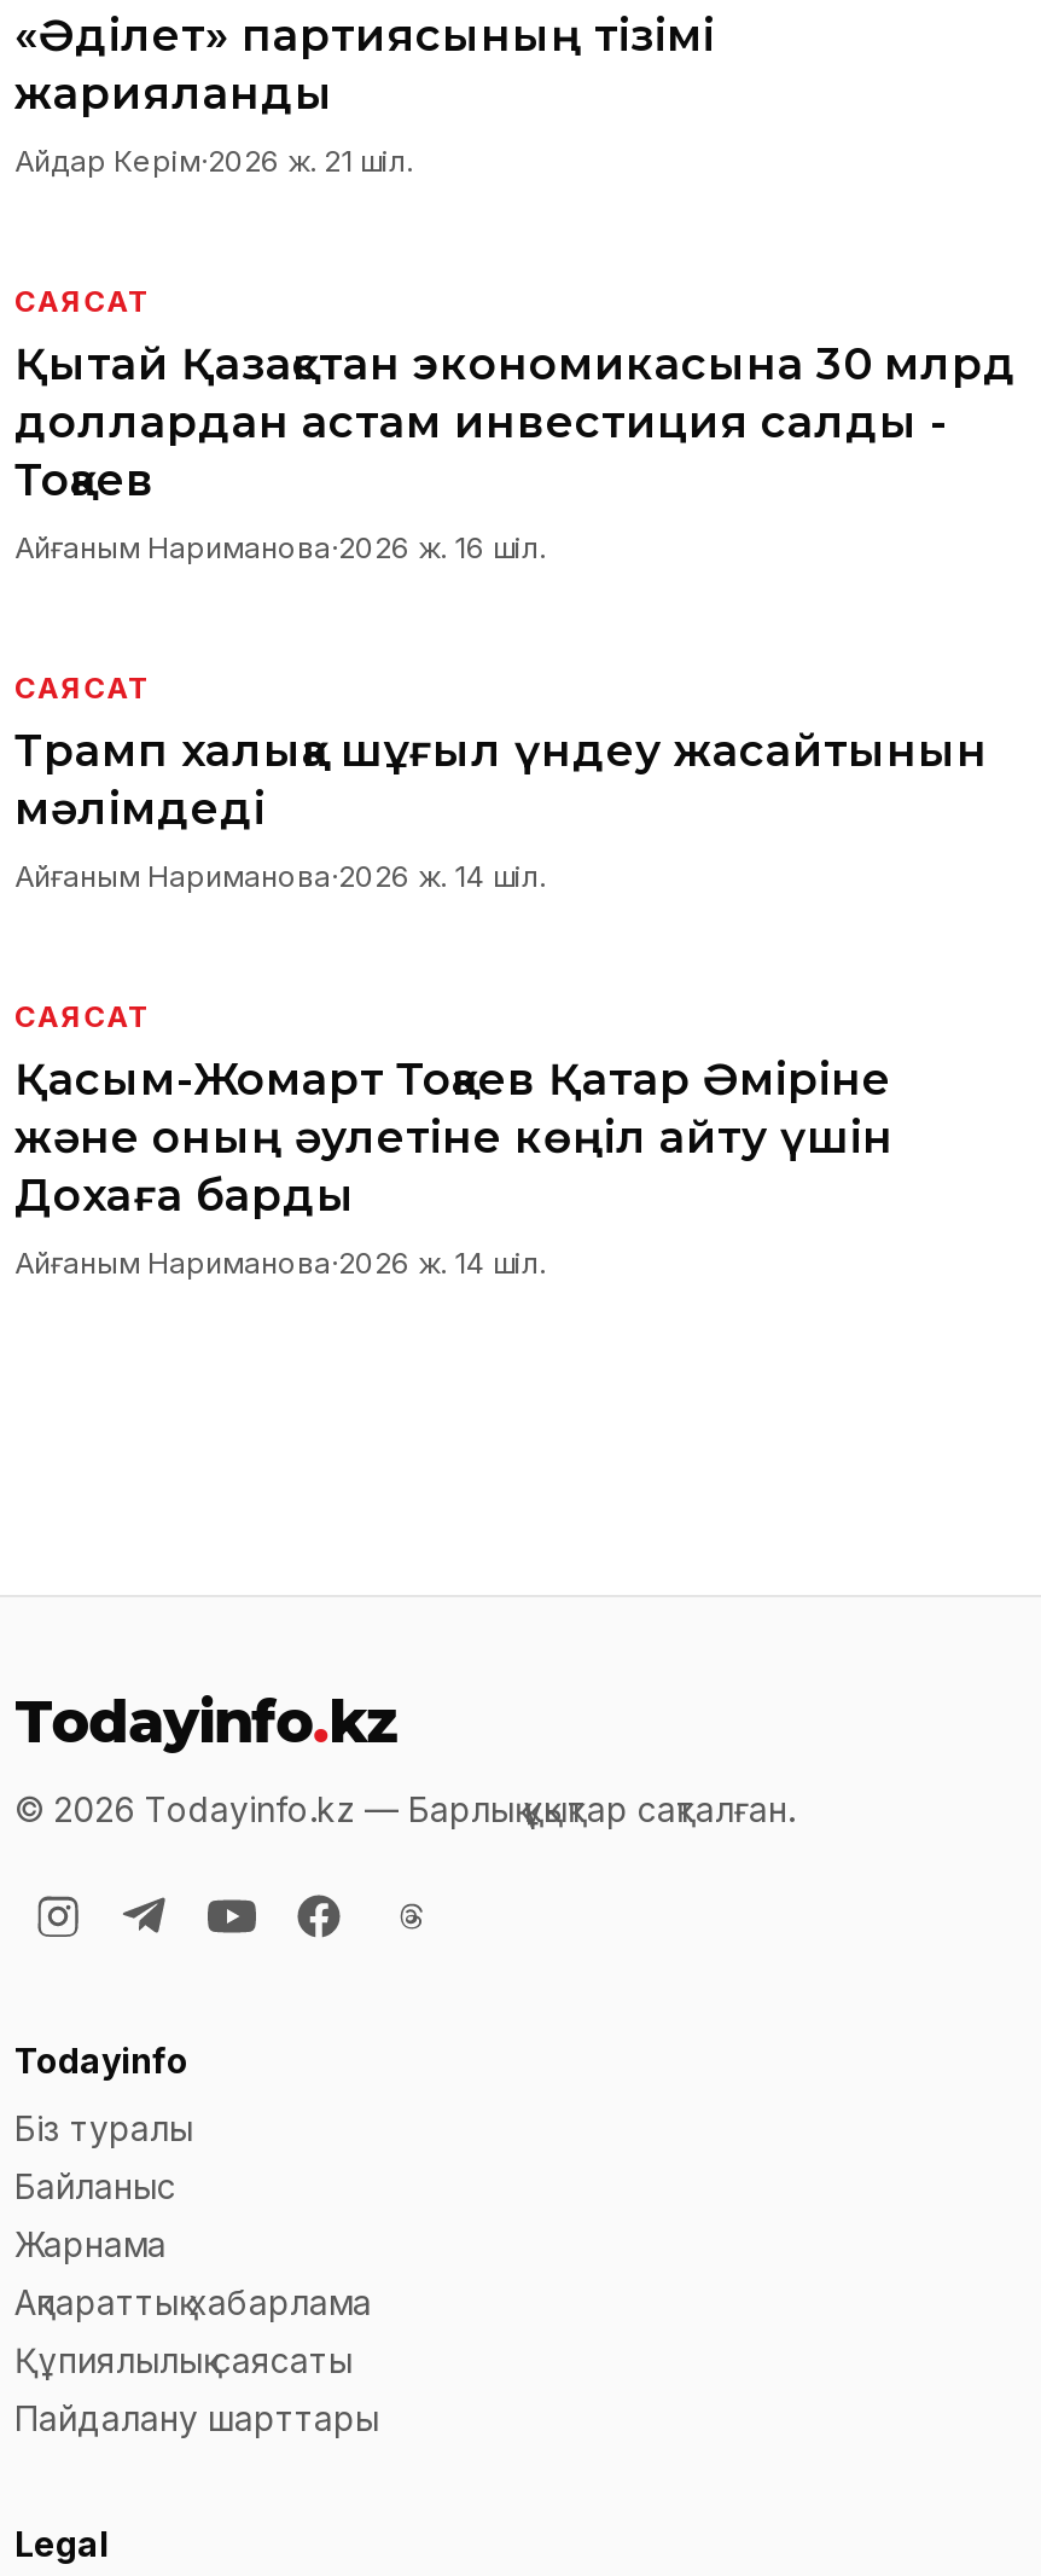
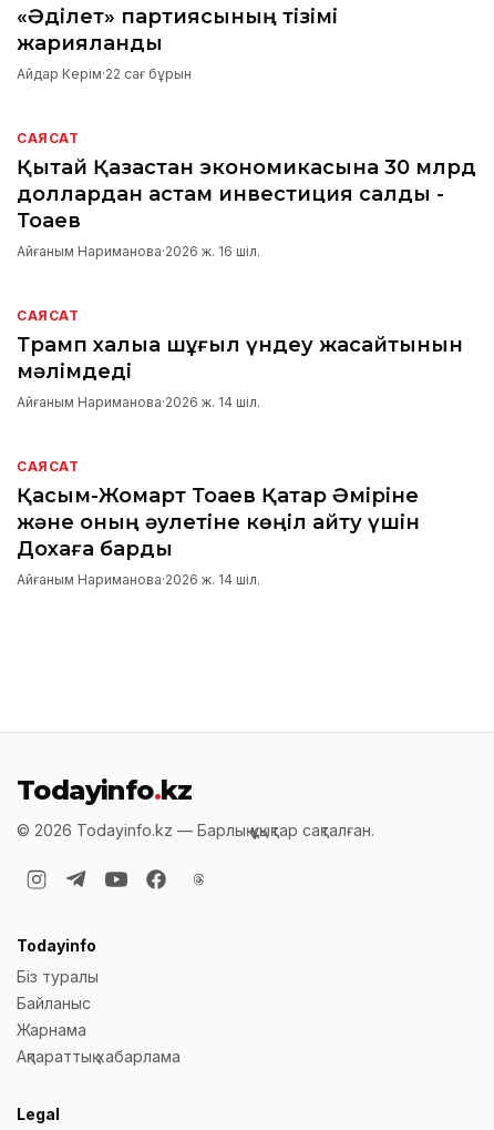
- Айдар Керім·2026 ж. 21 шіл.
+ Айдар Керім·22 сағ бұрын

- Құпиялылық саясаты
- Пайдалану шарттары
